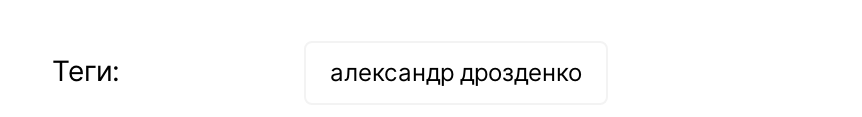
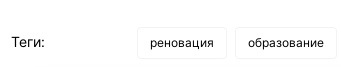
- александр дрозденко
+ реновация
+ образование
